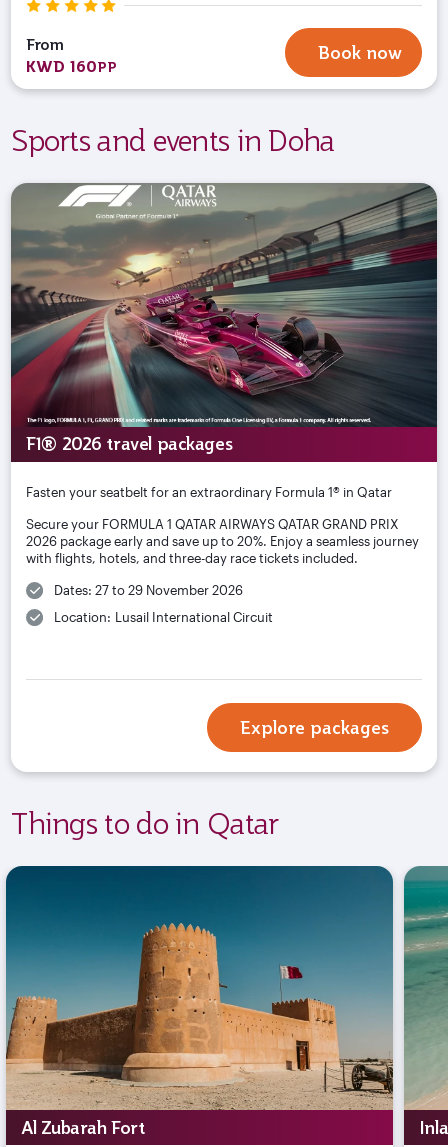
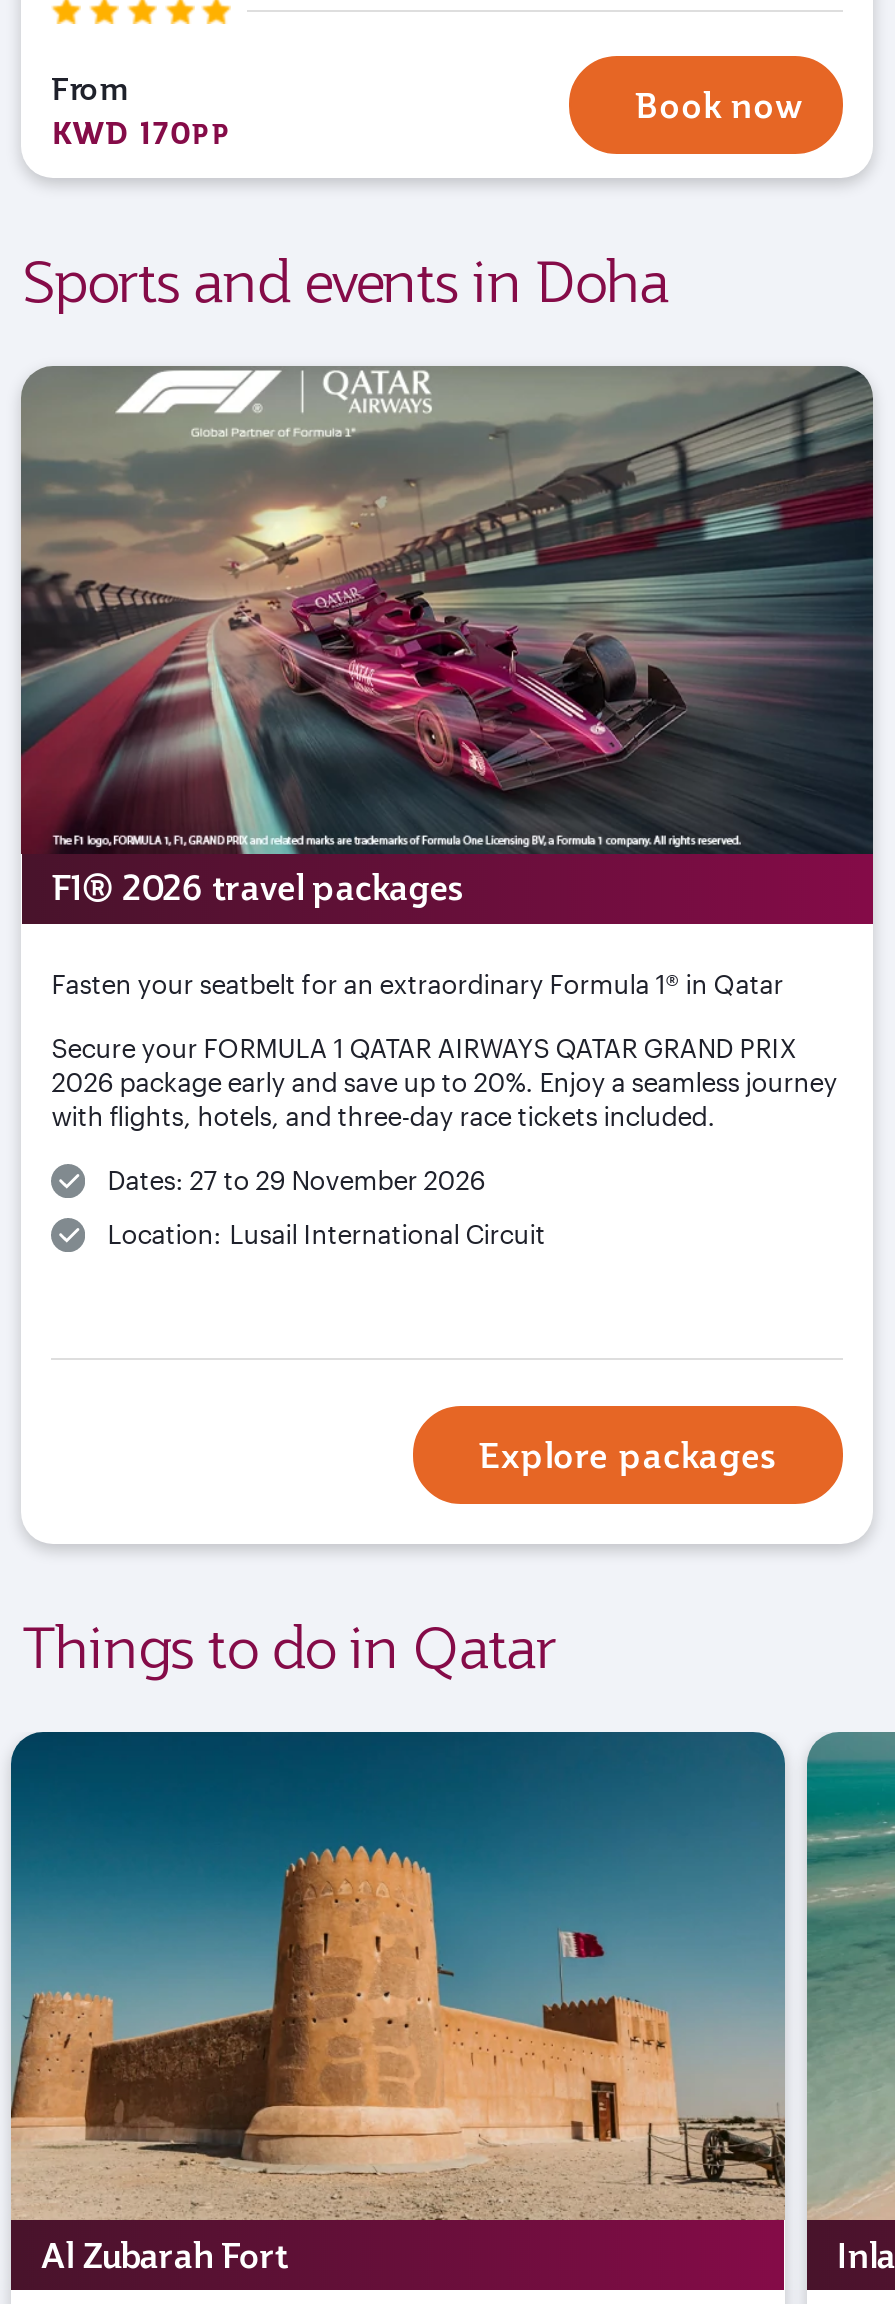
- KWD 160PP
+ KWD 170PP
